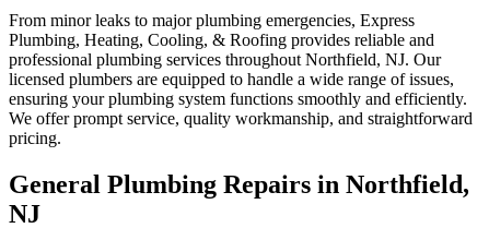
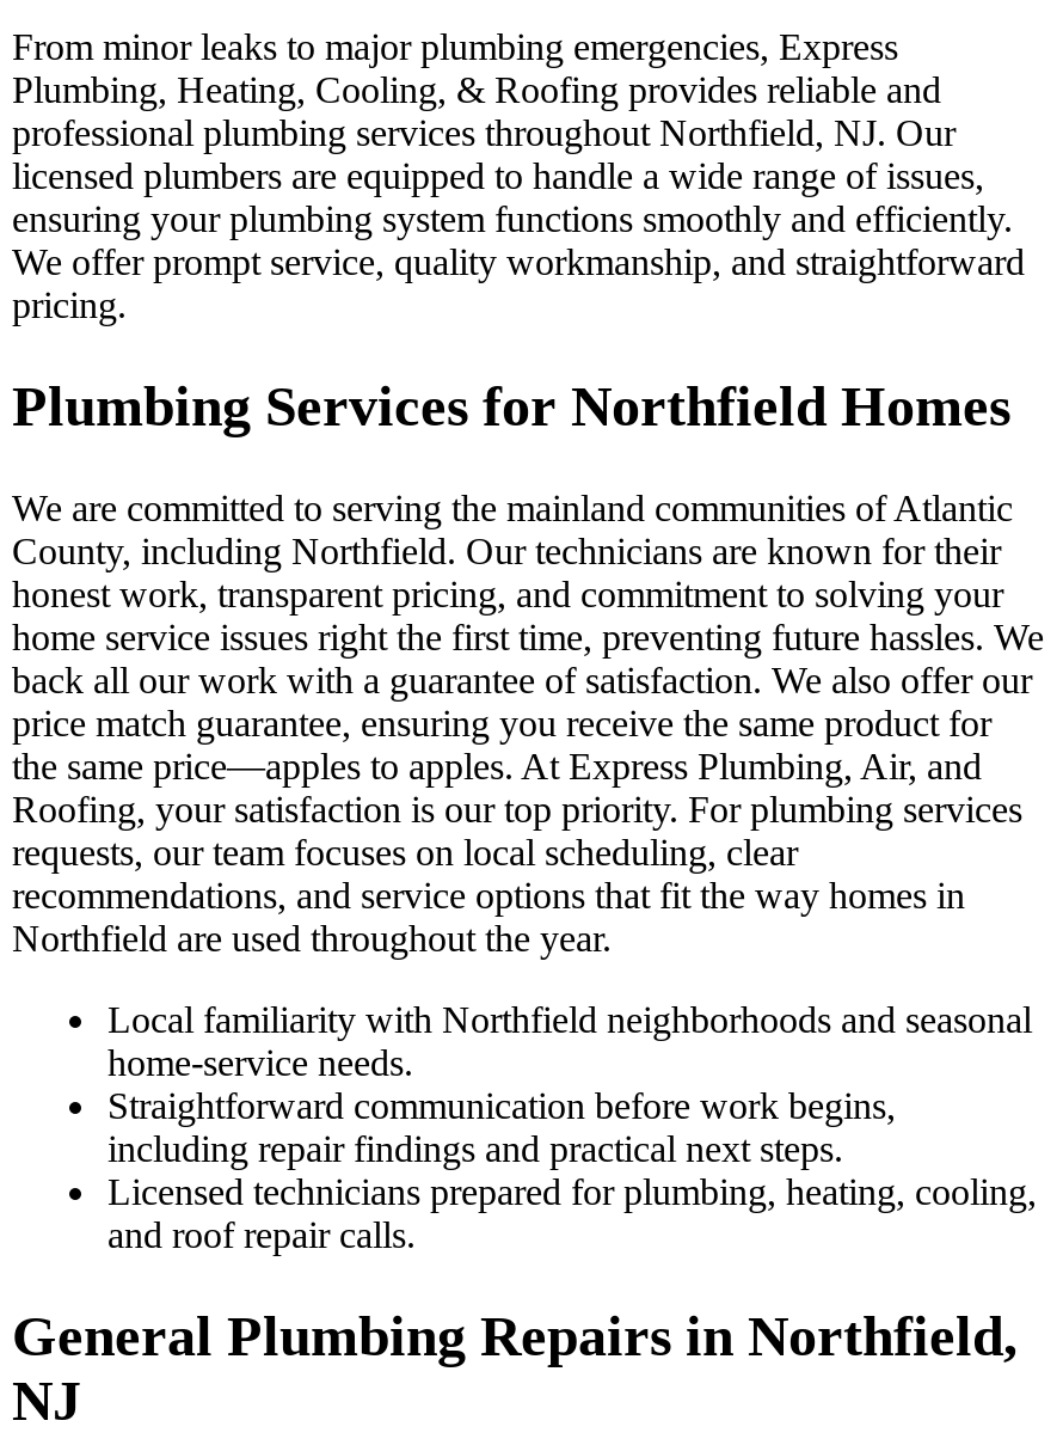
+ Plumbing Services for Northfield Homes
+ We are committed to serving the mainland communities of Atlantic
+ County, including Northfield. Our technicians are known for their
+ honest work, transparent pricing, and commitment to solving your
+ home service issues right the first time, preventing future hassles. We
+ back all our work with a guarantee of satisfaction. We also offer our
+ price match guarantee, ensuring you receive the same product for
+ the same price—apples to apples. At Express Plumbing, Air, and
+ Roofing, your satisfaction is our top priority. For plumbing services
+ requests, our team focuses on local scheduling, clear
+ recommendations, and service options that fit the way homes in
+ Northfield are used throughout the year.
+ Local familiarity with Northfield neighborhoods and seasonal
+ home-service needs.
+ Straightforward communication before work begins,
+ including repair findings and practical next steps.
+ Licensed technicians prepared for plumbing, heating, cooling,
+ and roof repair calls.
